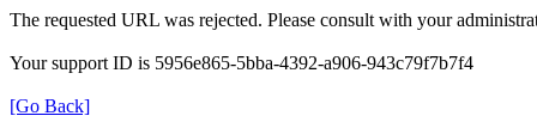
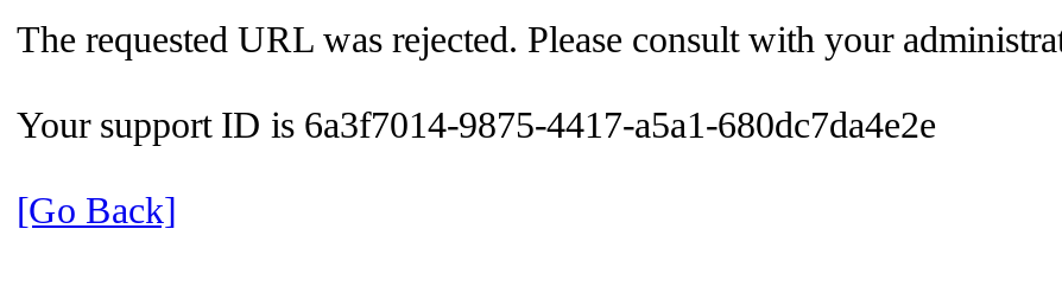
- Your support ID is 5956e865-5bba-4392-a906-943c79f7b7f4
+ Your support ID is 6a3f7014-9875-4417-a5a1-680dc7da4e2e
